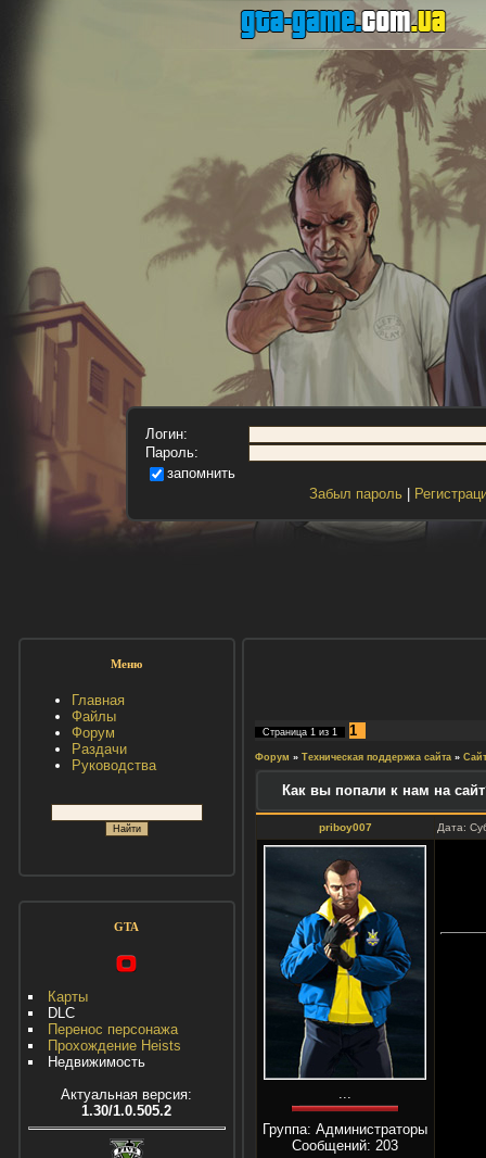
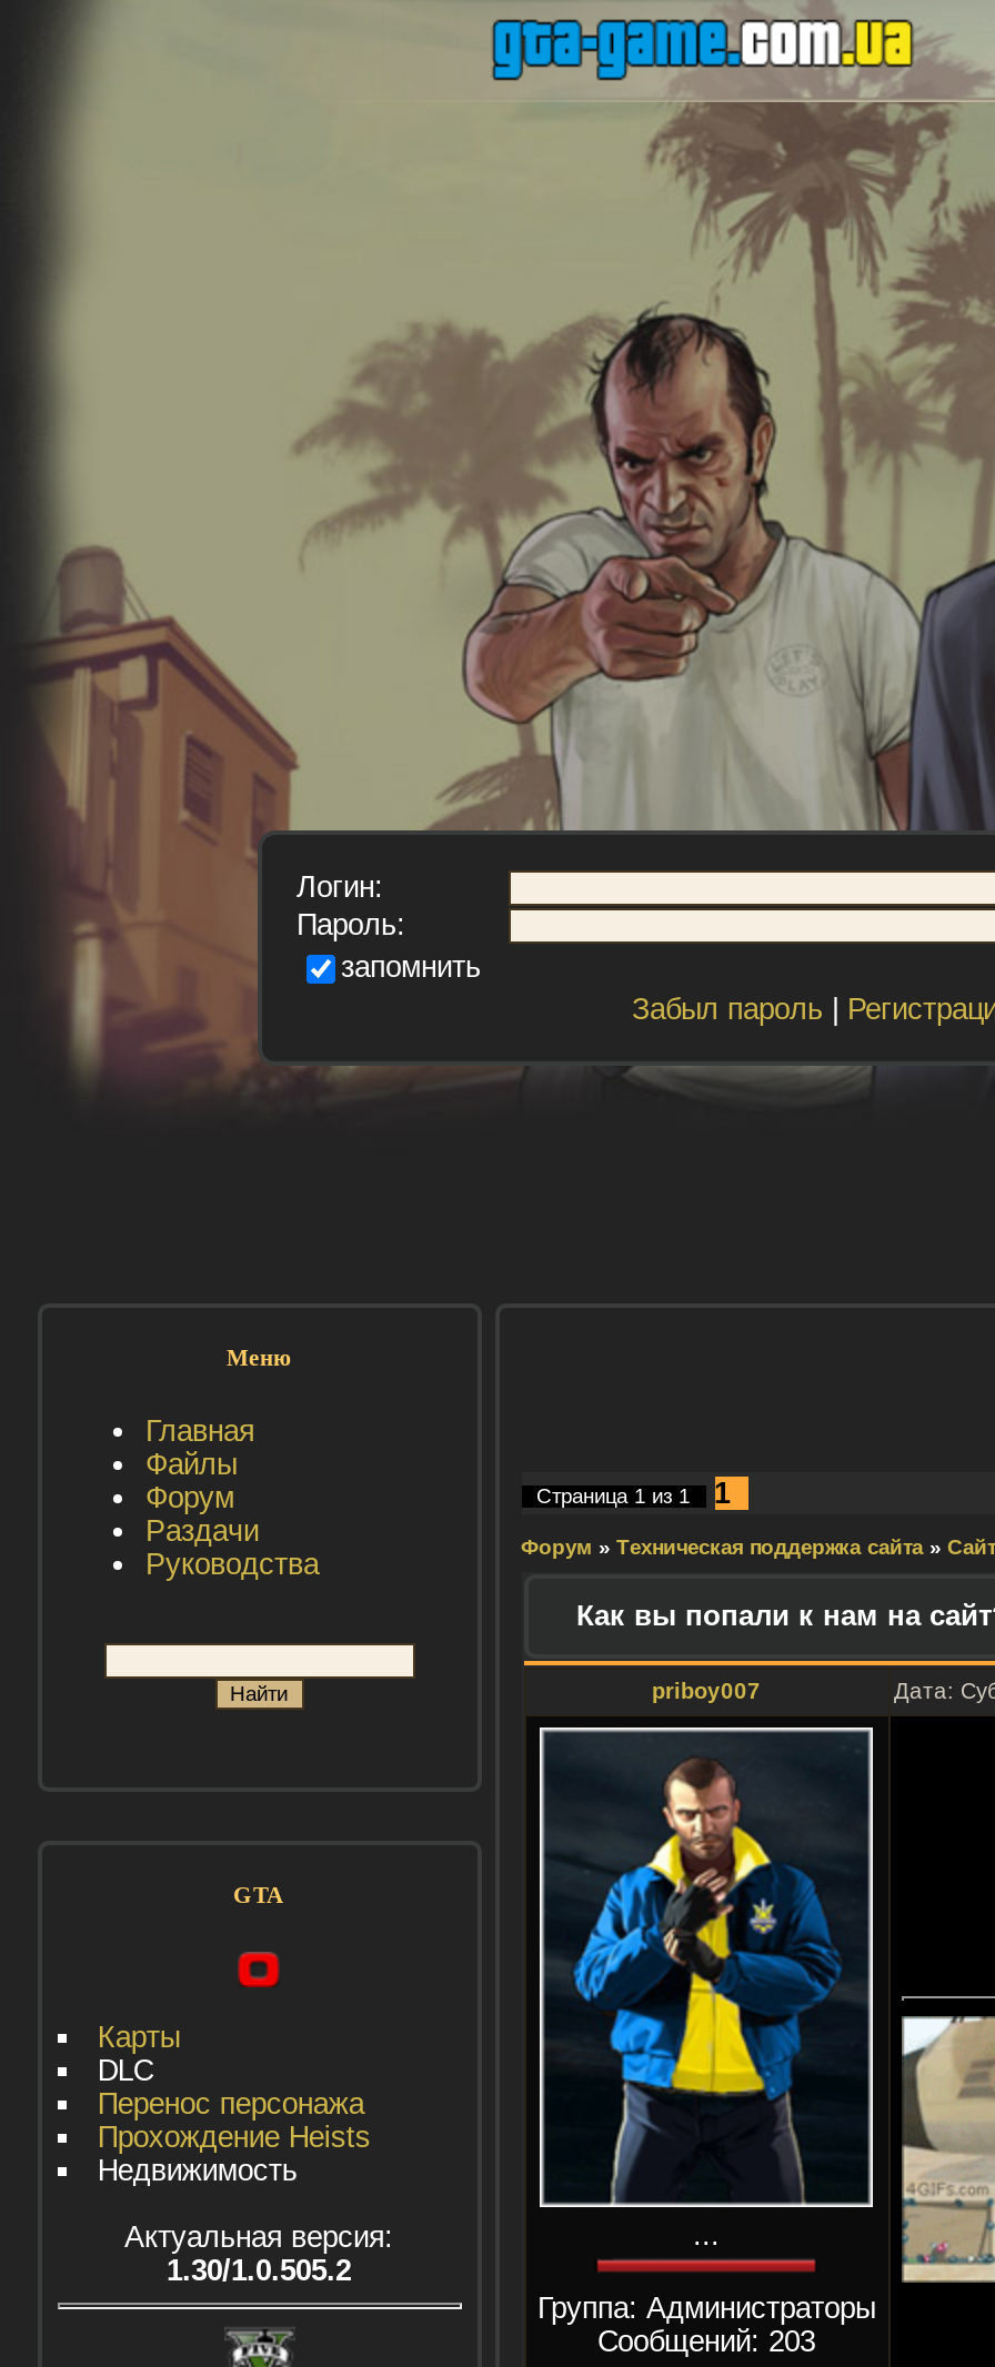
+ [image]
